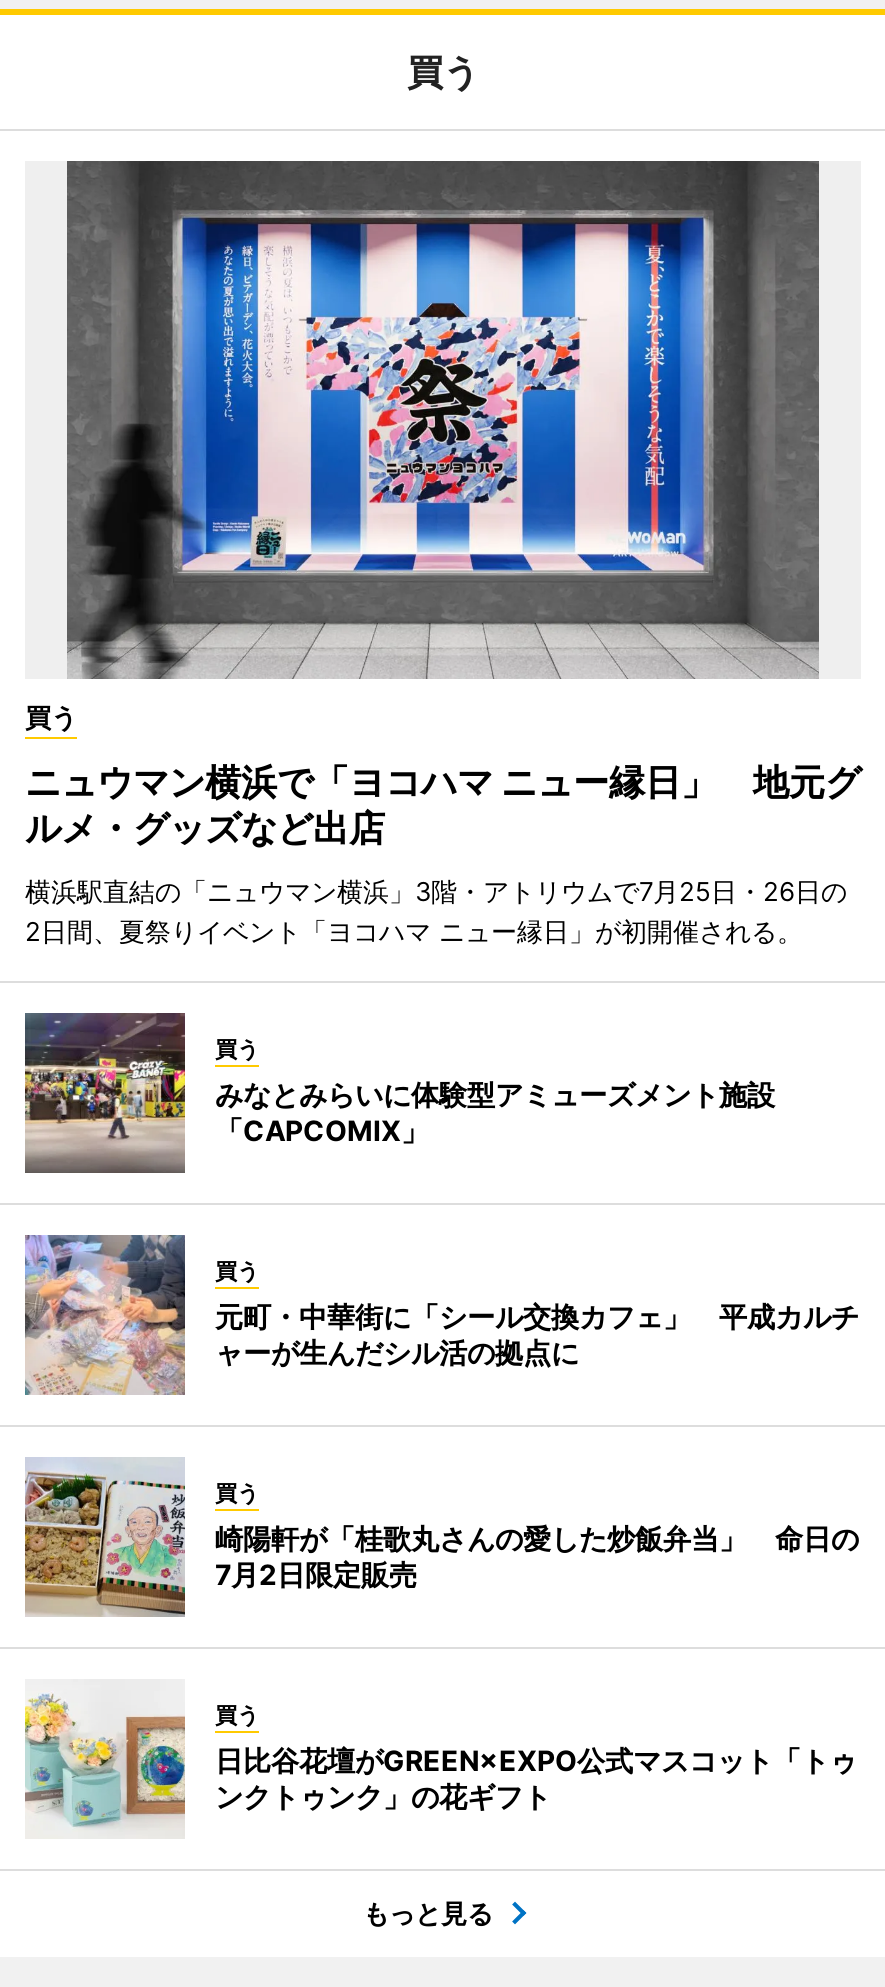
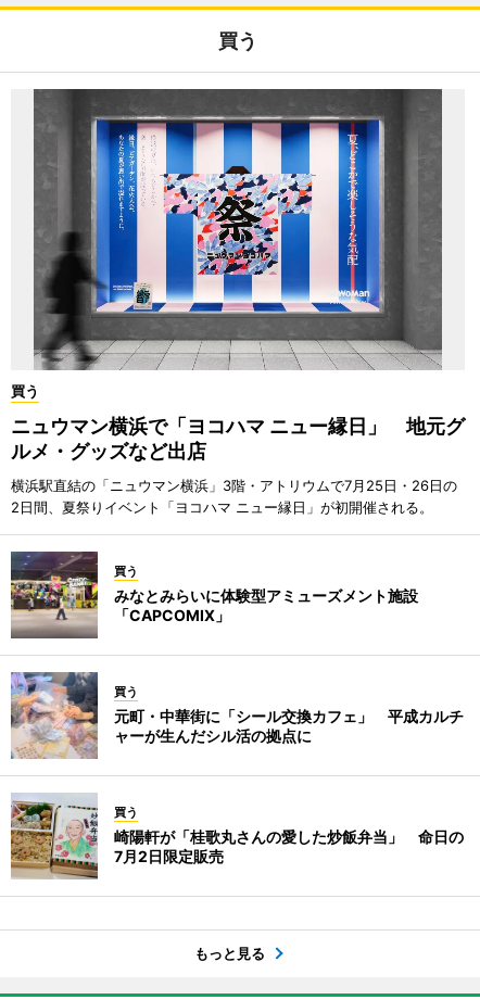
- [image]
- 買う
- 日比谷花壇がGREEN×EXPO公式マスコット「トゥ
- ンクトゥンク」の花ギフト
